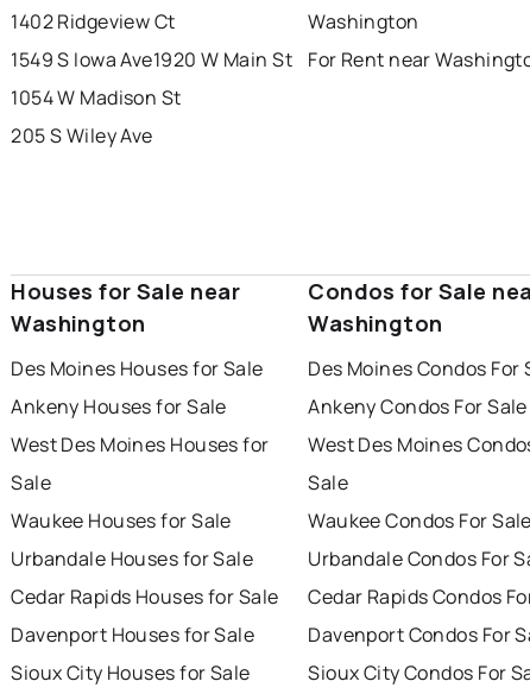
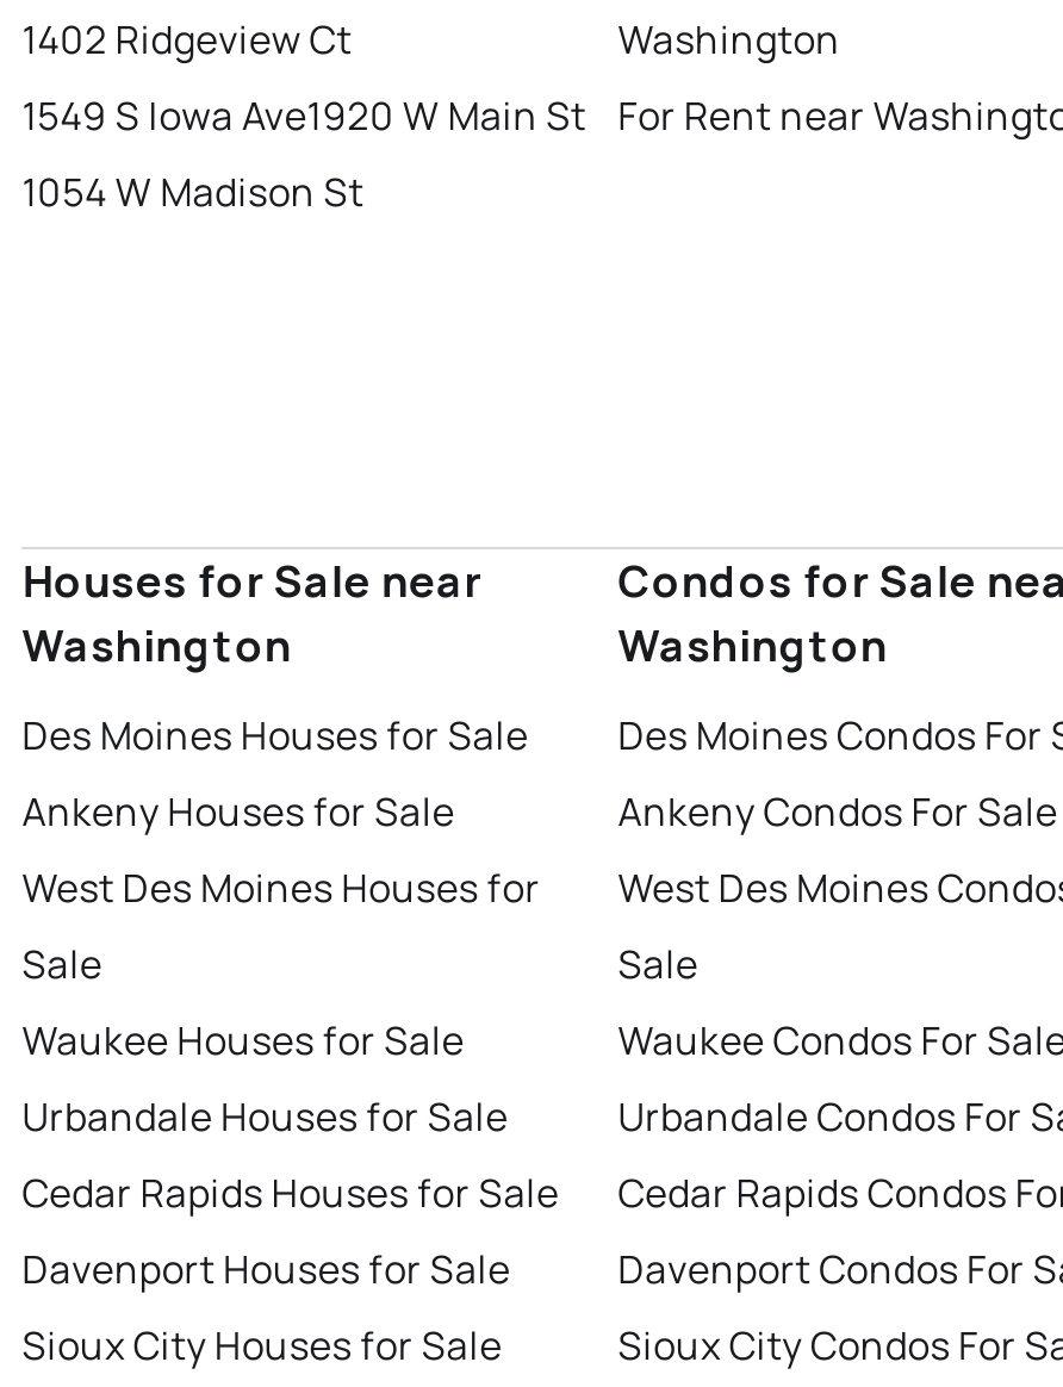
- 205 S Wiley Ave
